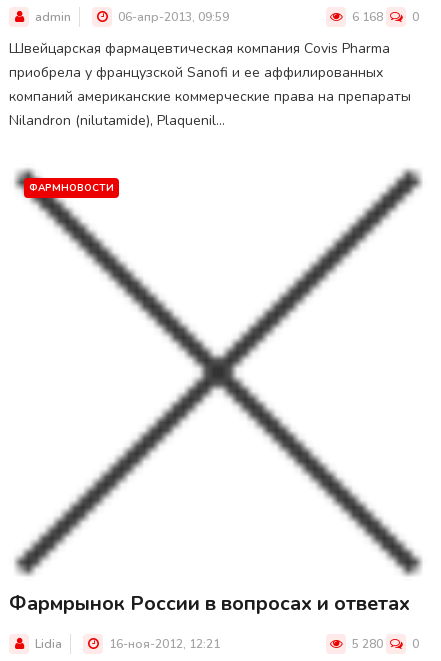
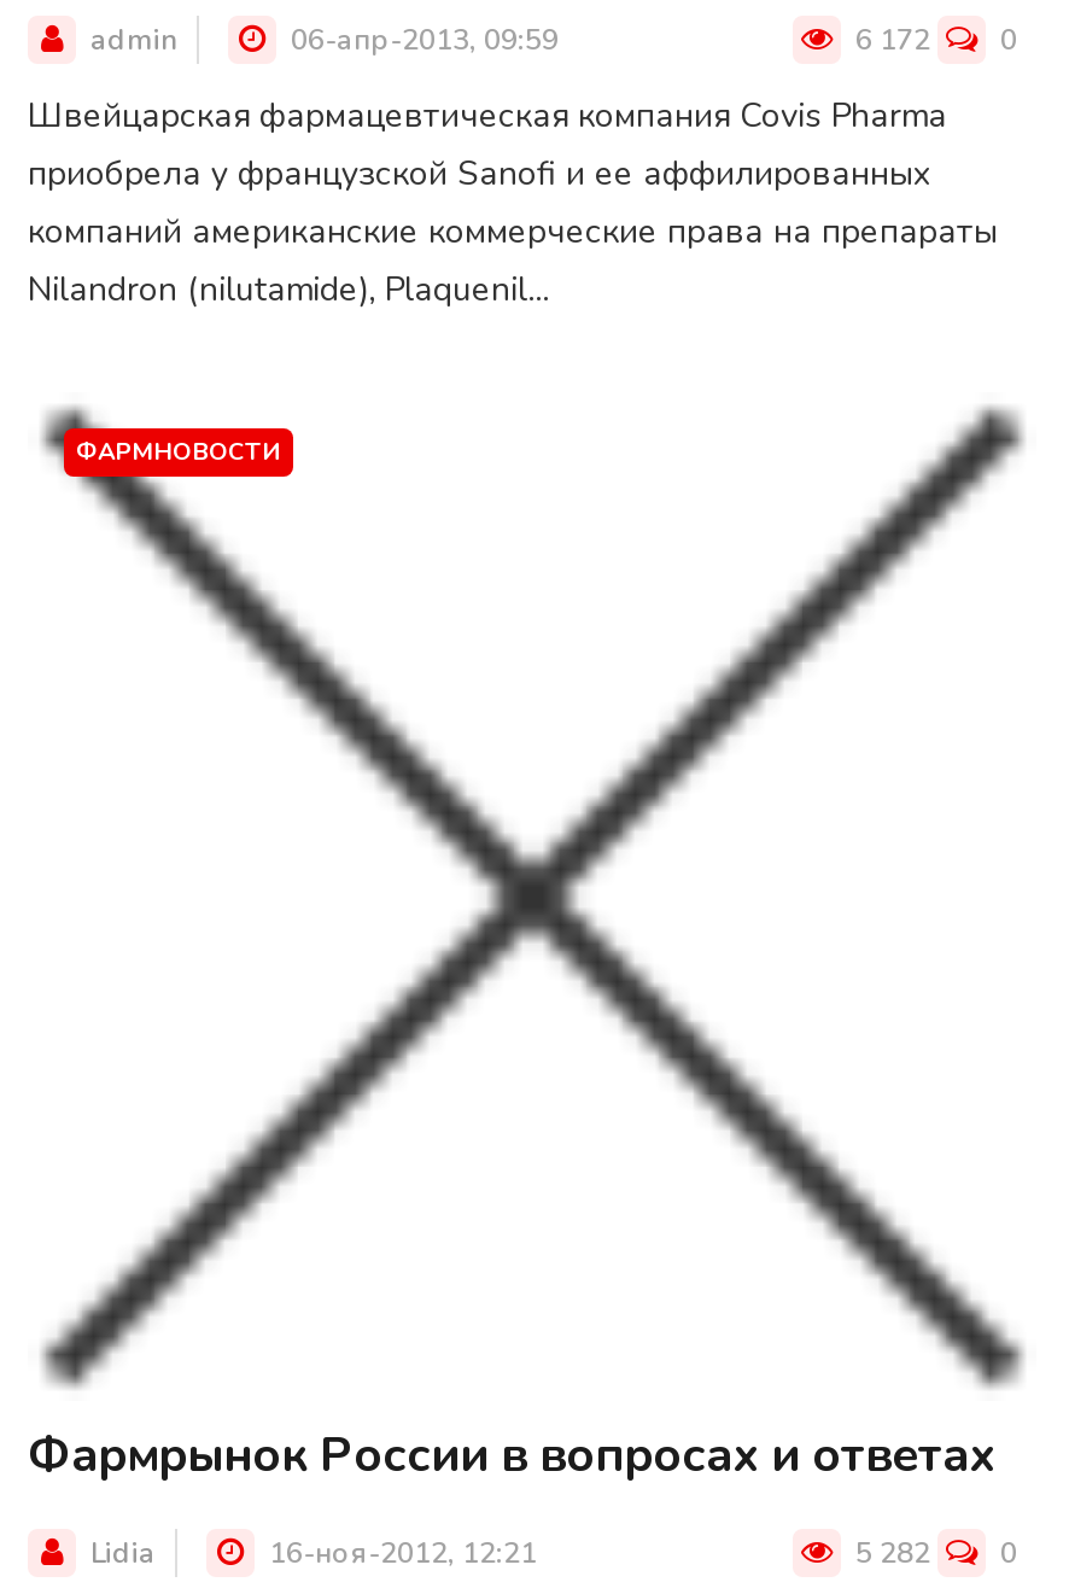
- 6 168 0
+ 6 172 0

- 5 280 0
+ 5 282 0
